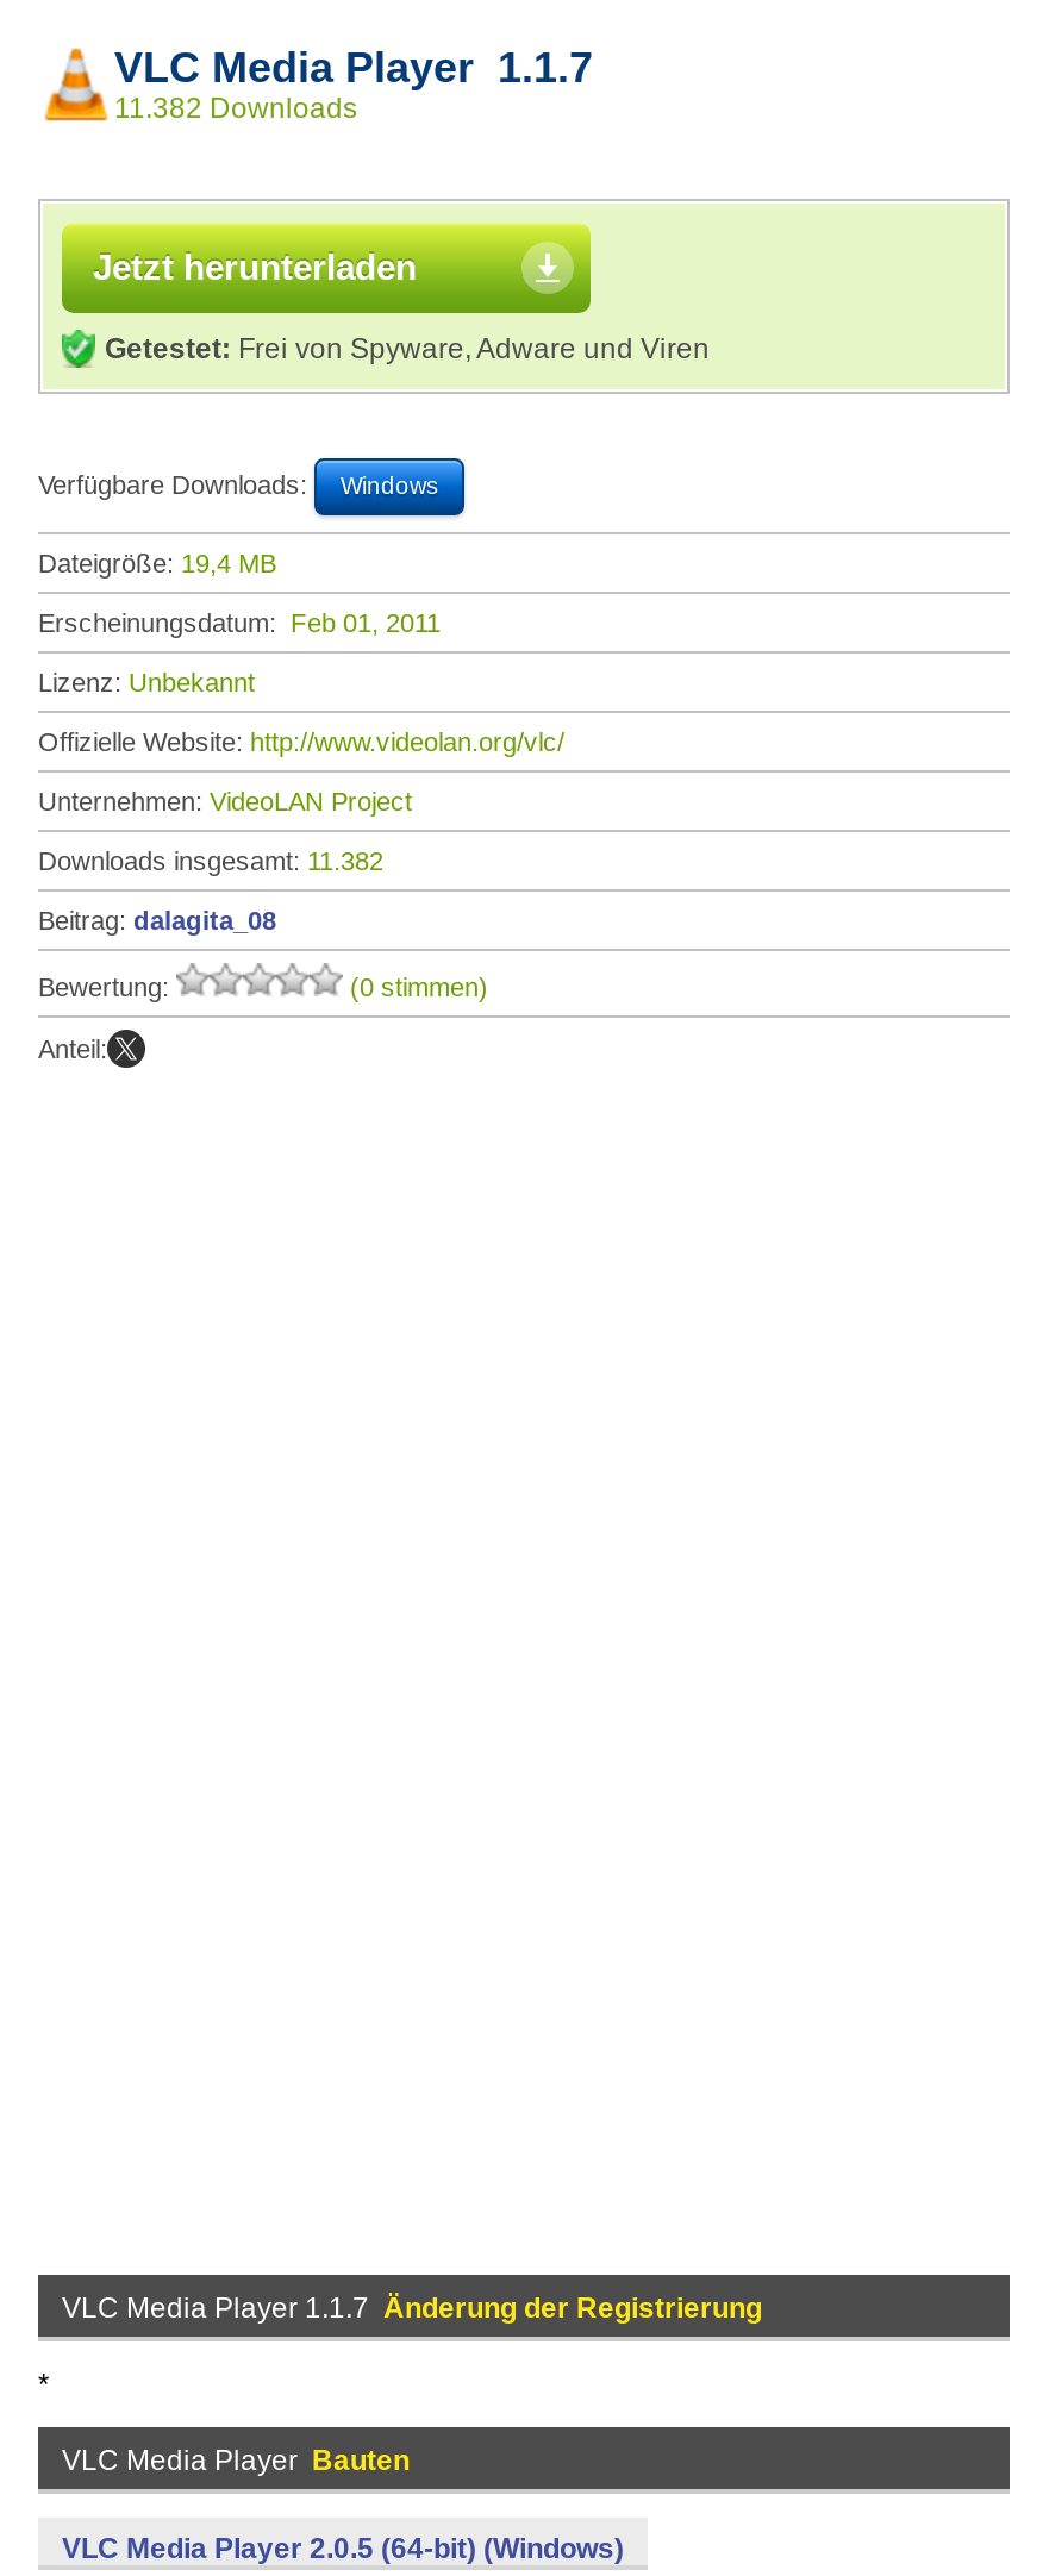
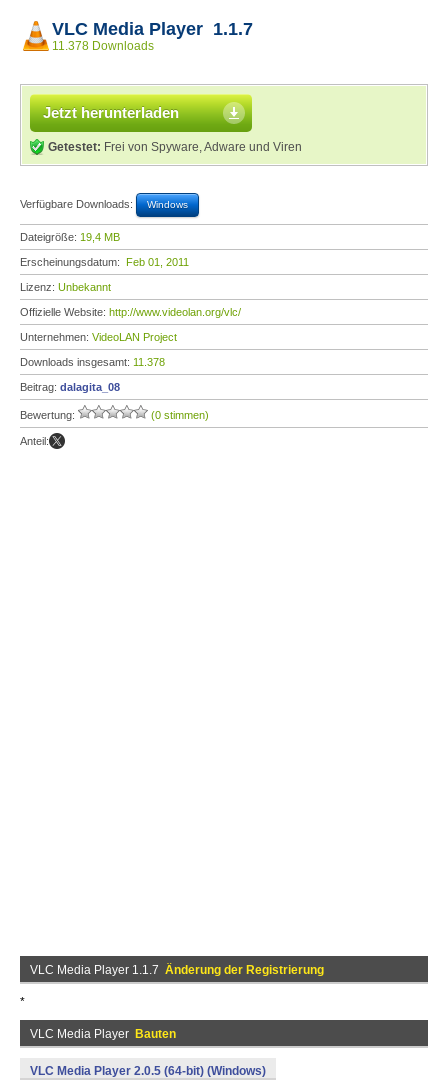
- 11.382 Downloads
+ 11.378 Downloads

- Downloads insgesamt: 11.382
+ Downloads insgesamt: 11.378
